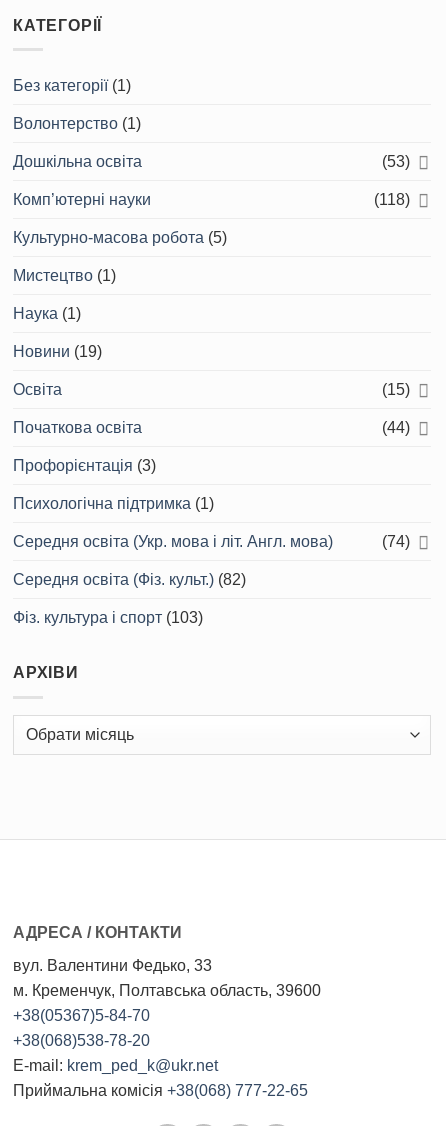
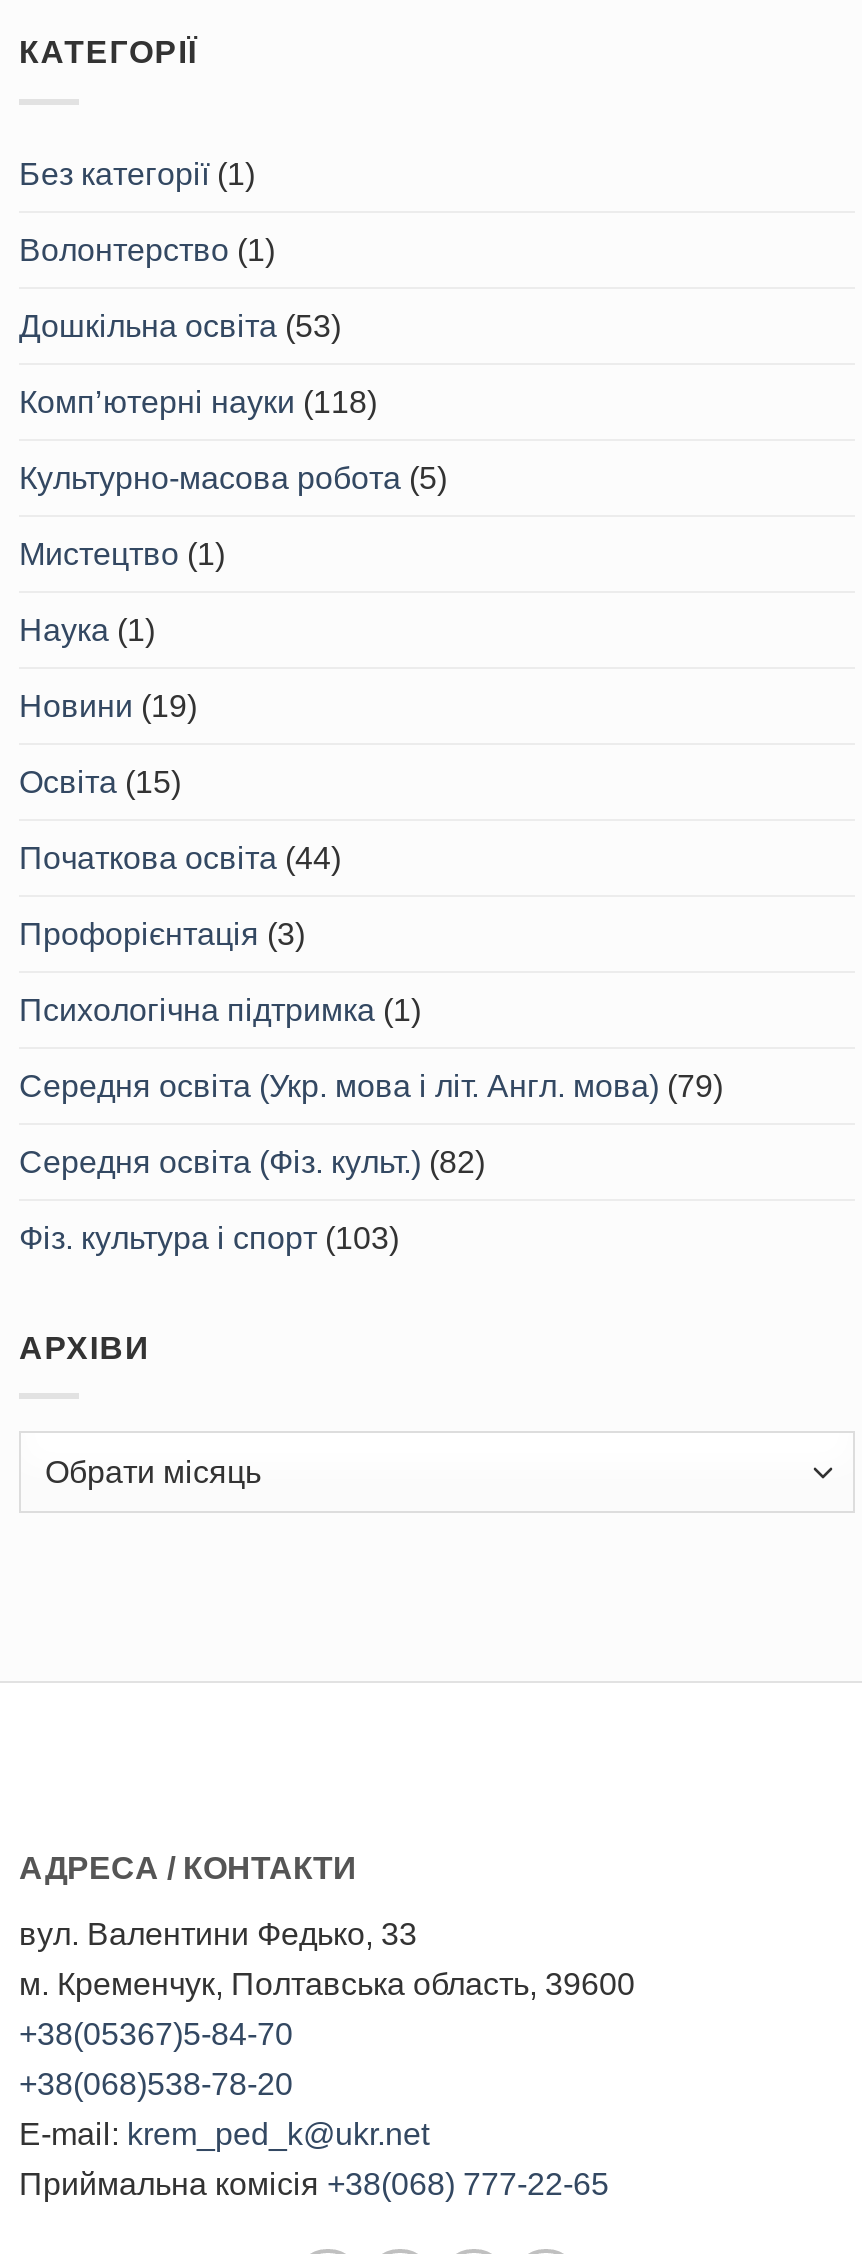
- Середня освіта (Укр. мова і літ. Англ. мова)
- (74)
+ Середня освіта (Укр. мова і літ. Англ. мова) (79)
